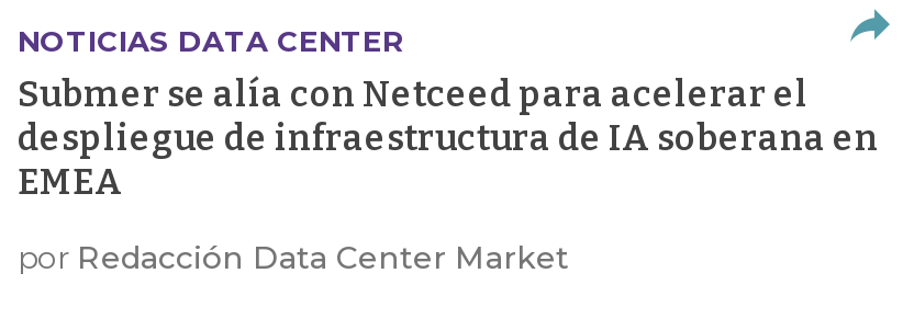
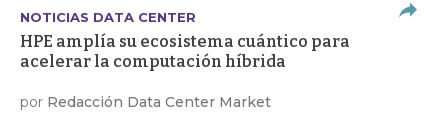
- Submer se alía con Netceed para acelerar el
- despliegue de infraestructura de IA soberana en
- EMEA
+ HPE amplía su ecosistema cuántico para
+ acelerar la computación híbrida
